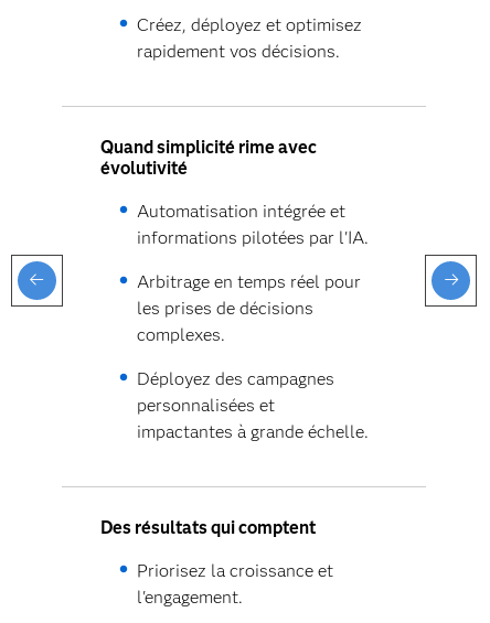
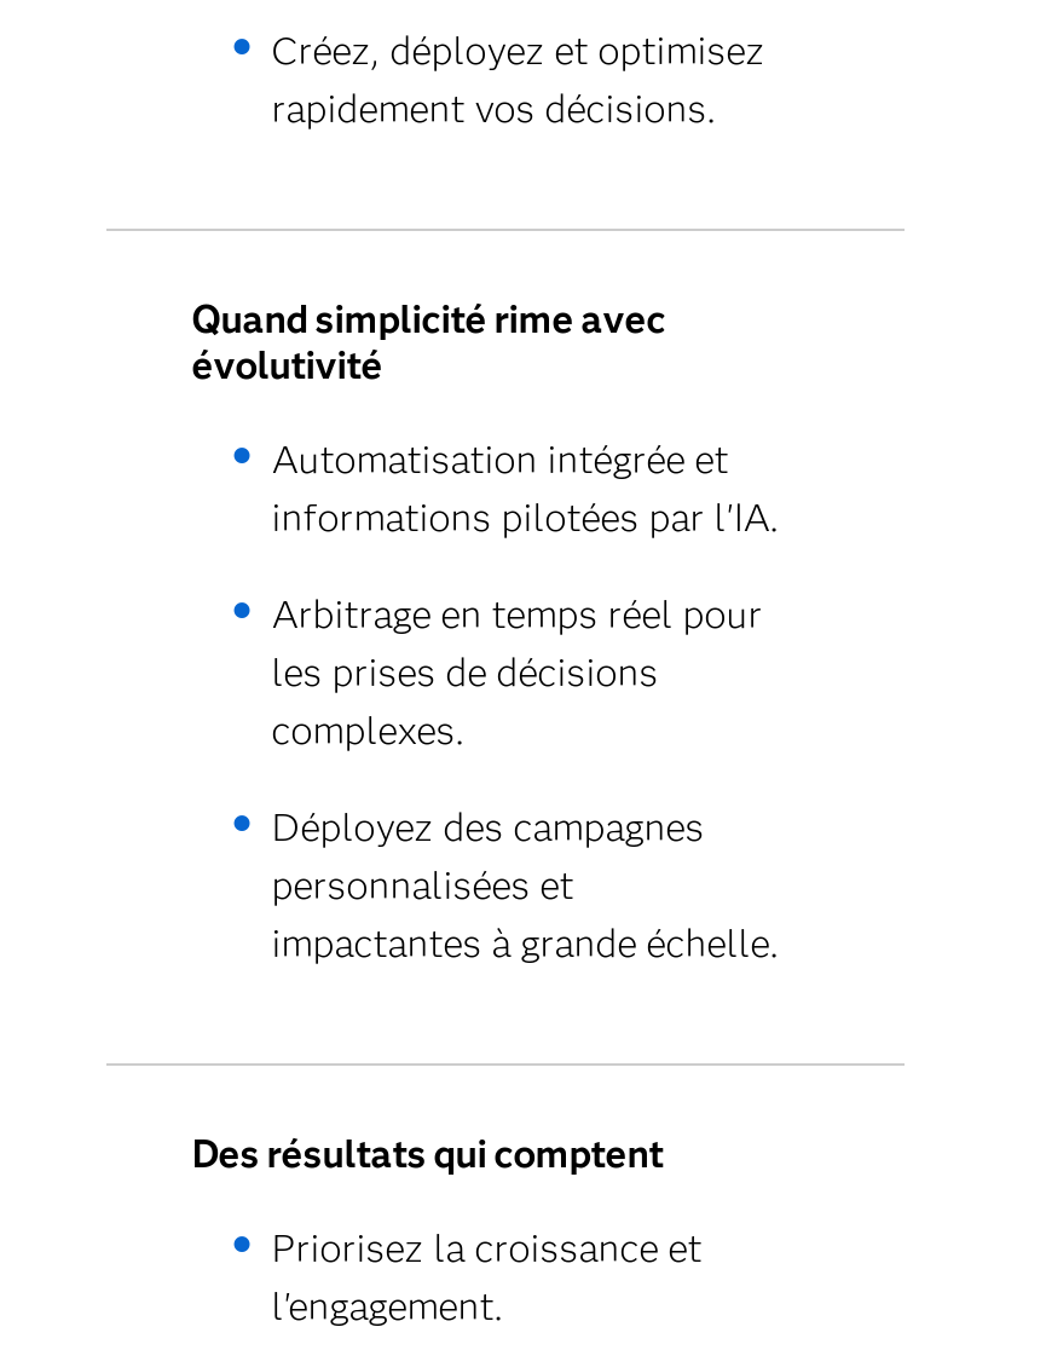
- [image]

- [image]
